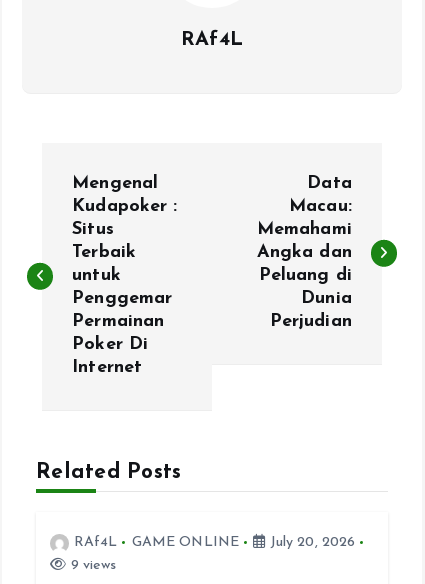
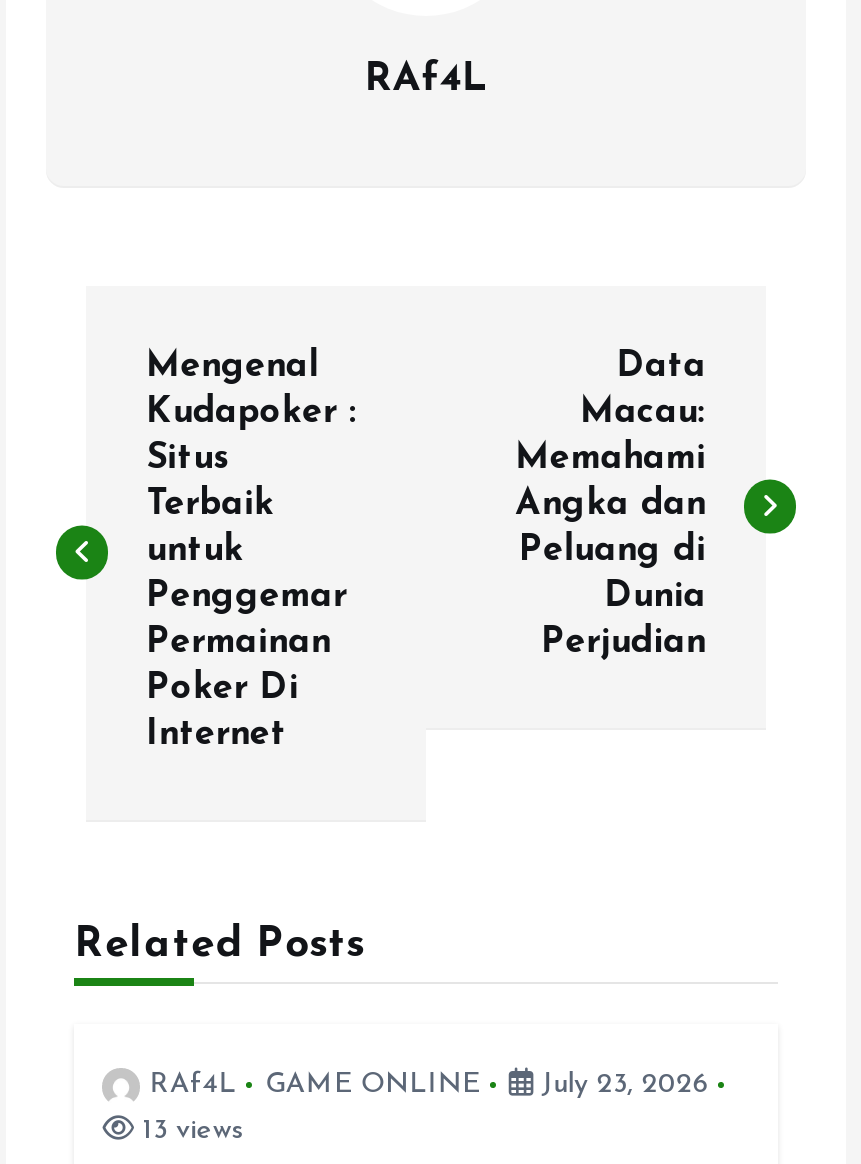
- July 20, 2026
+ July 23, 2026

- 9 views
+ 13 views
